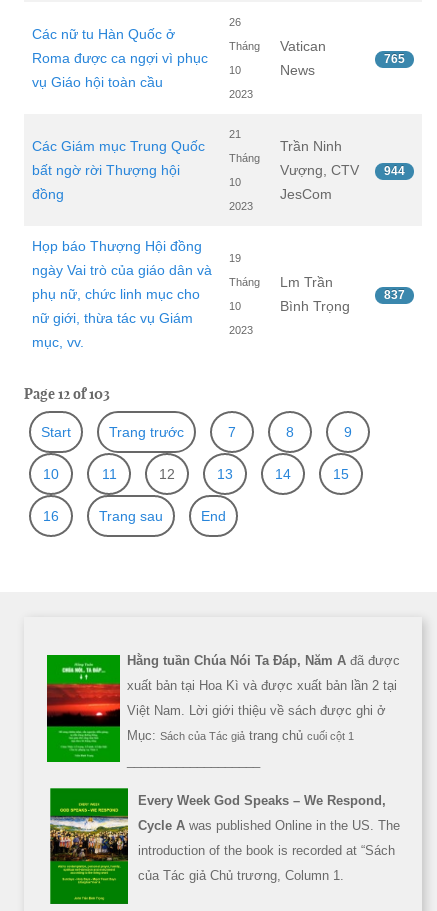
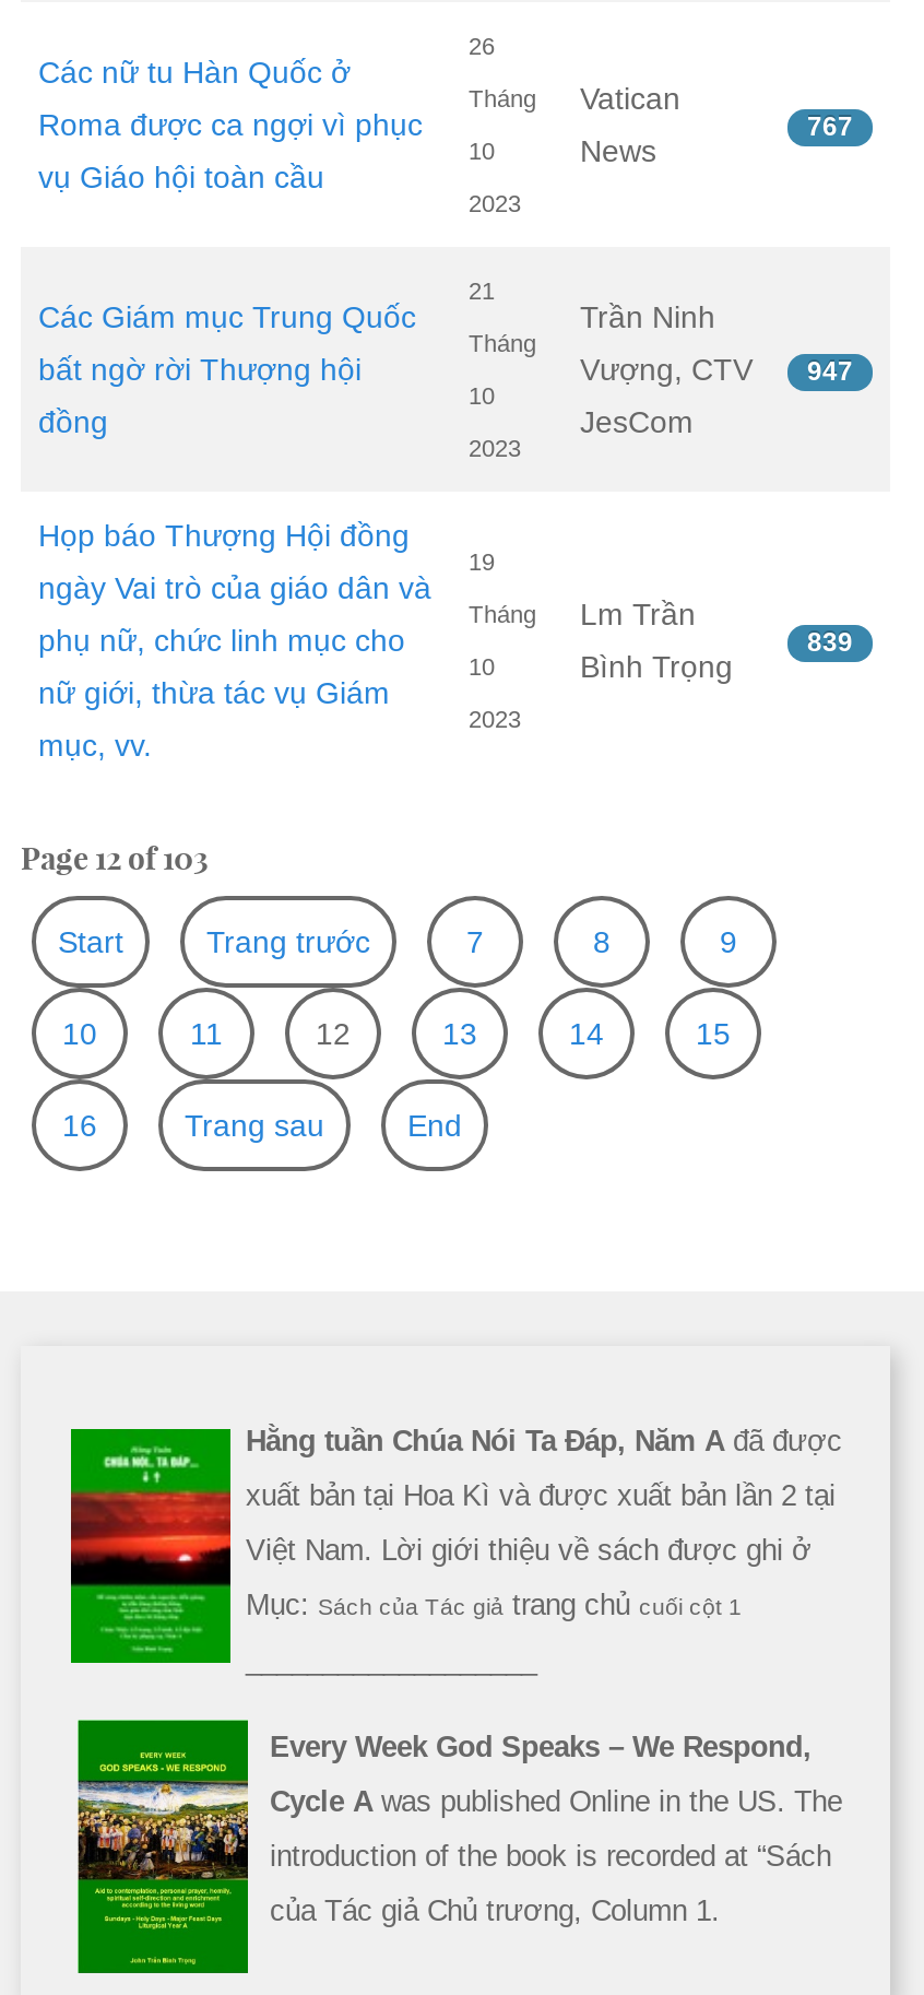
- 765
+ 767

- Vượng, CTV 944
+ Vượng, CTV 947

- 837
+ 839
